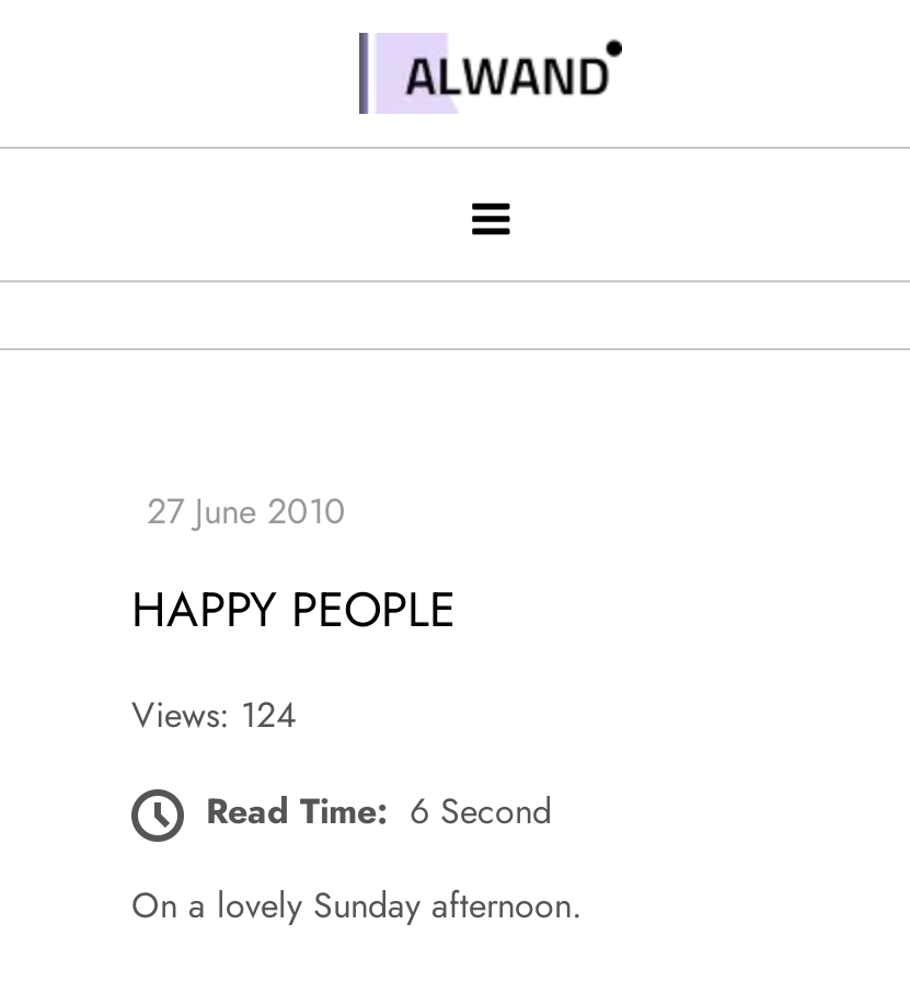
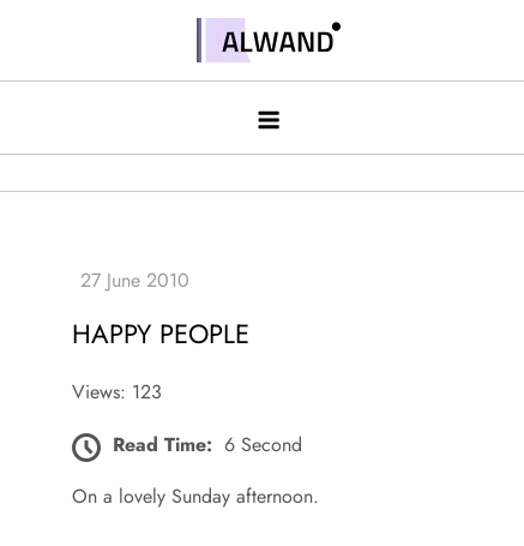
- Views: 124
+ Views: 123
